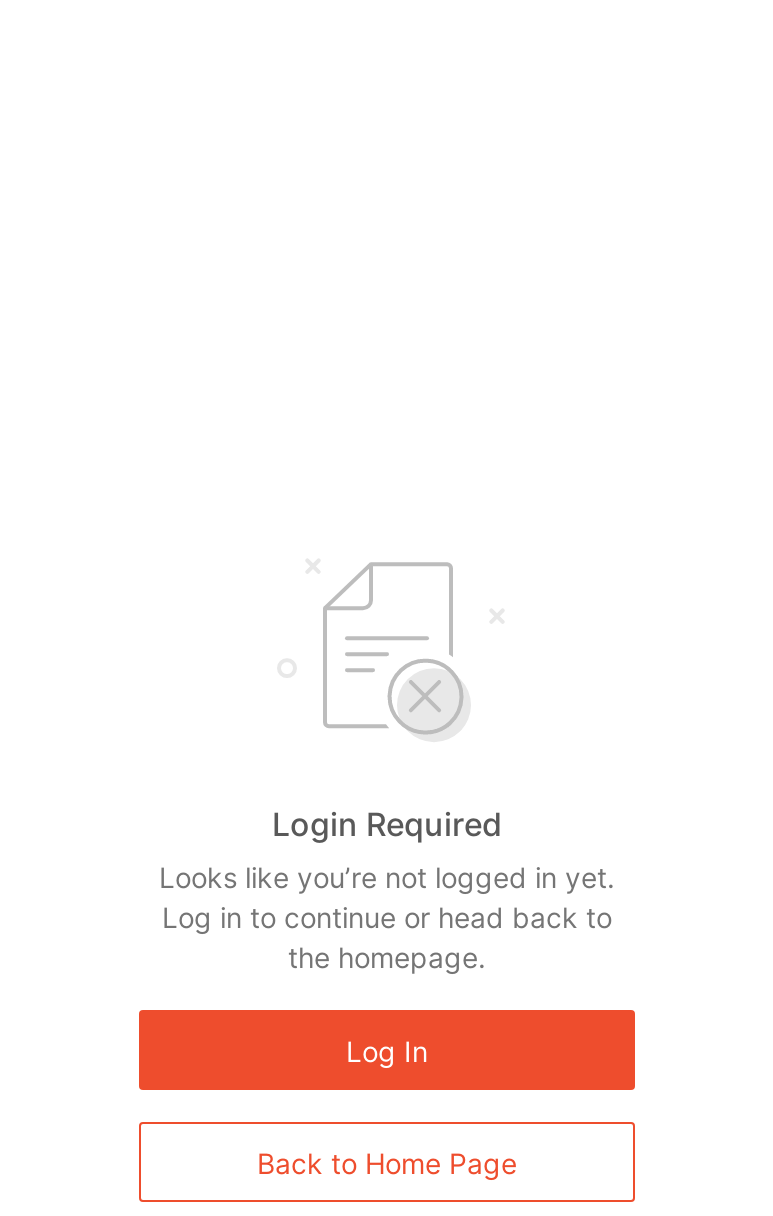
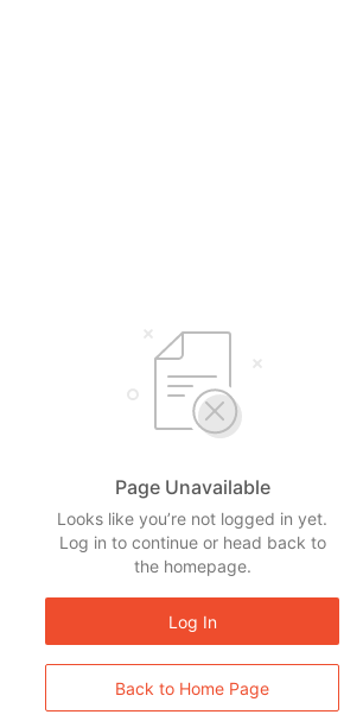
- Login Required
+ Page Unavailable
